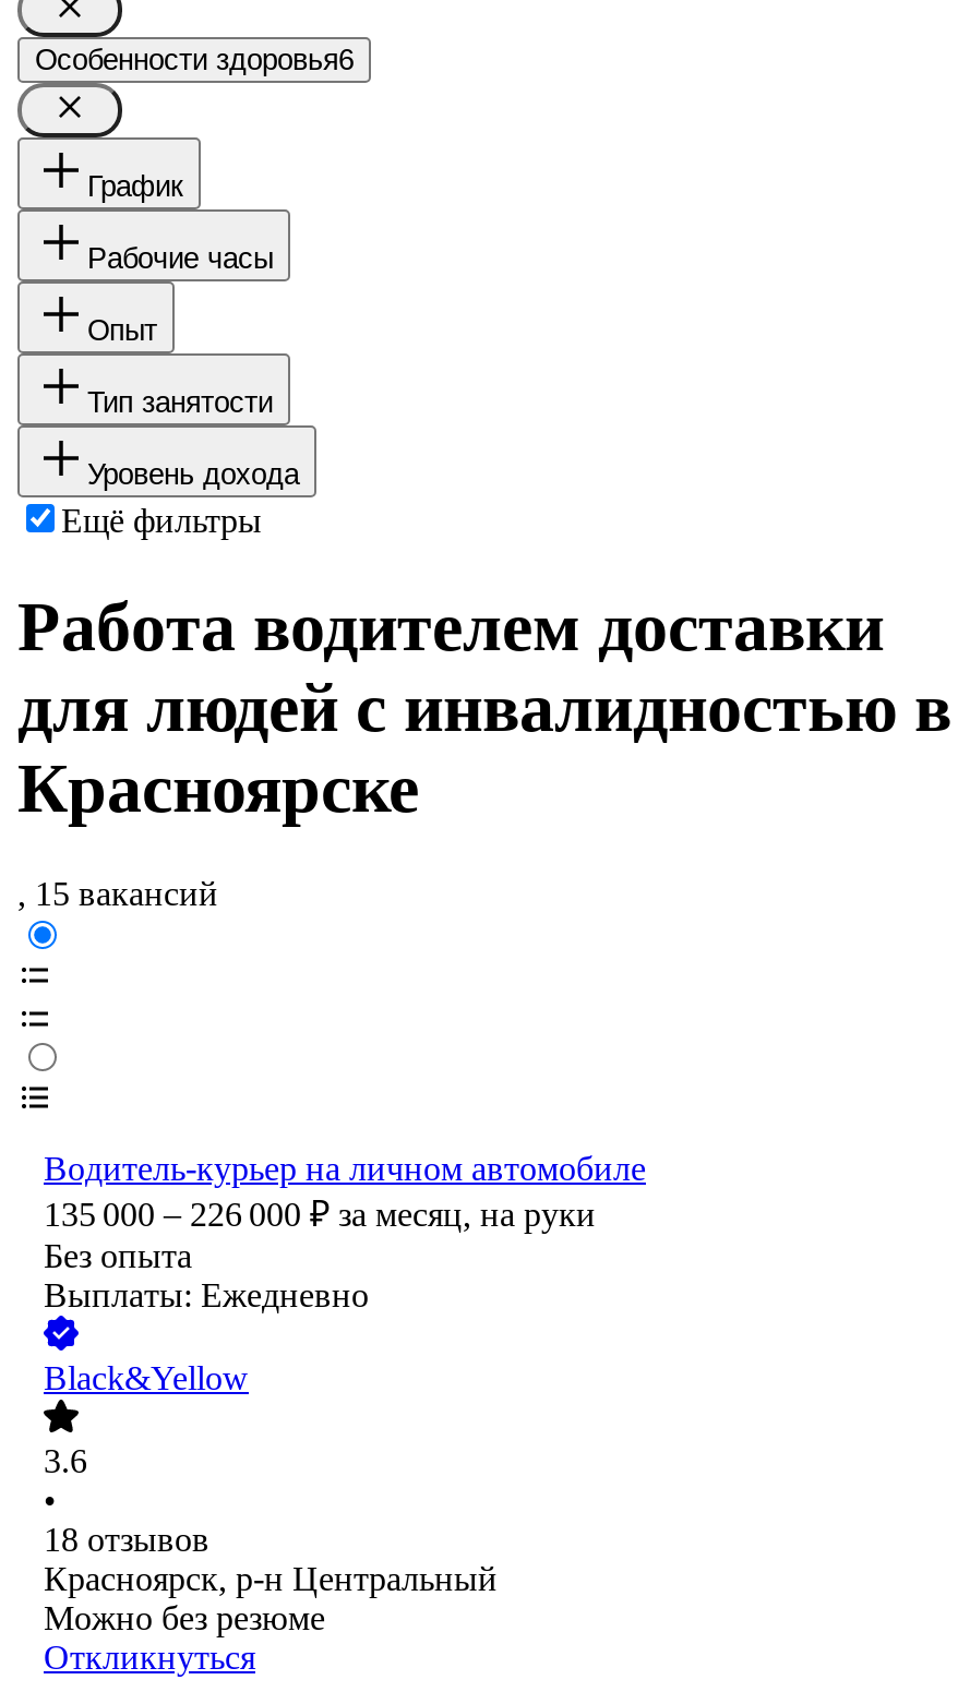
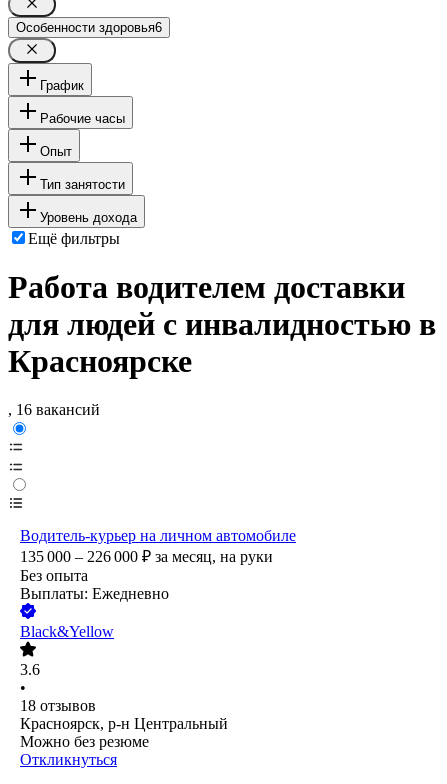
- , 15 вакансий
+ , 16 вакансий
